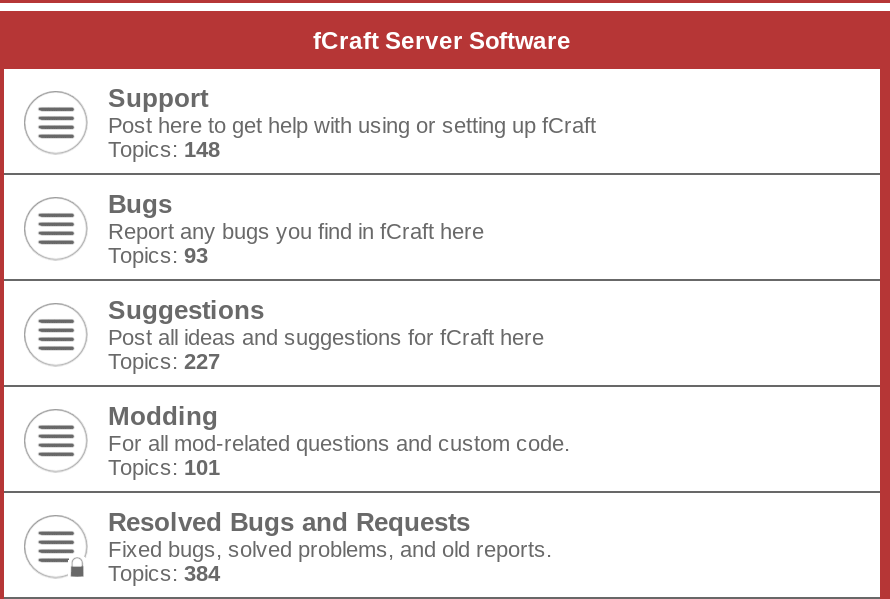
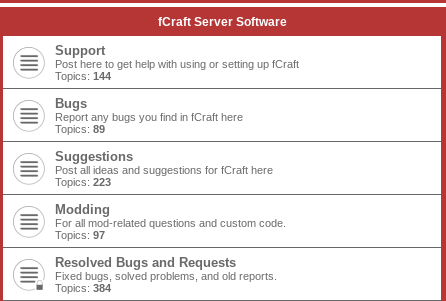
- Topics: 148
+ Topics: 144

- Topics: 93
+ Topics: 89

- Topics: 227
+ Topics: 223

- Topics: 101
+ Topics: 97
